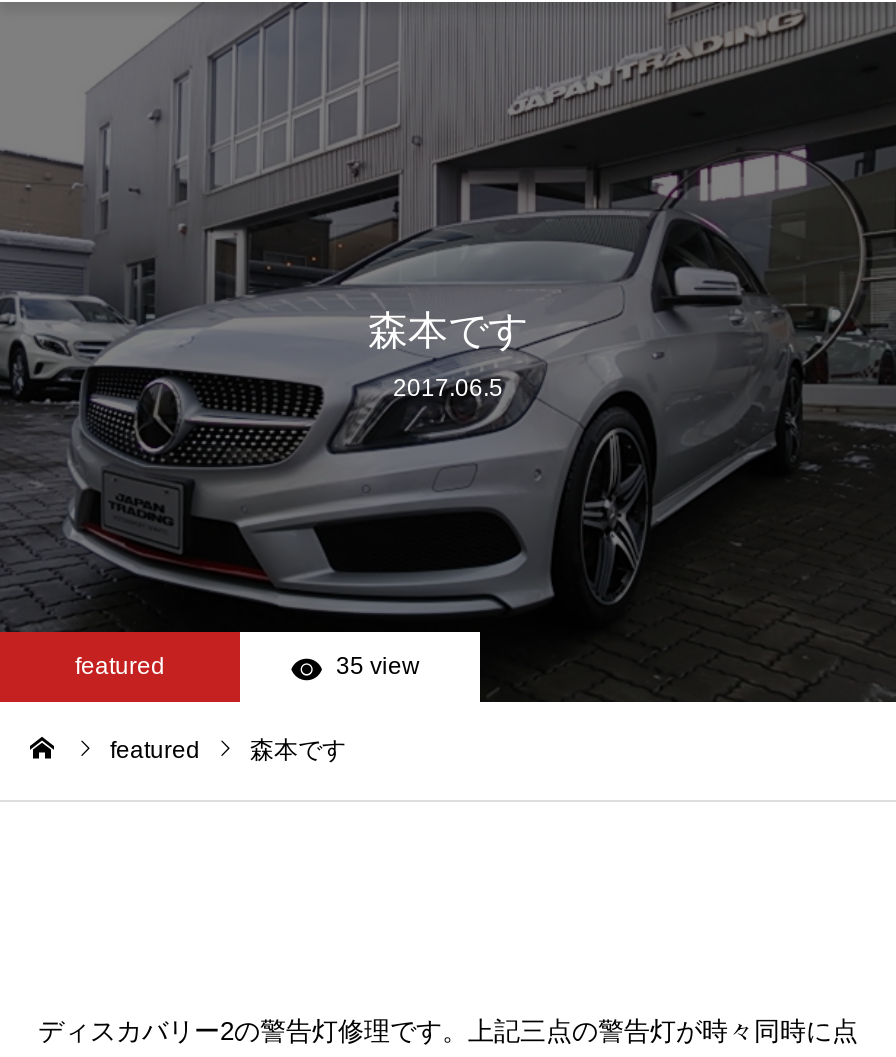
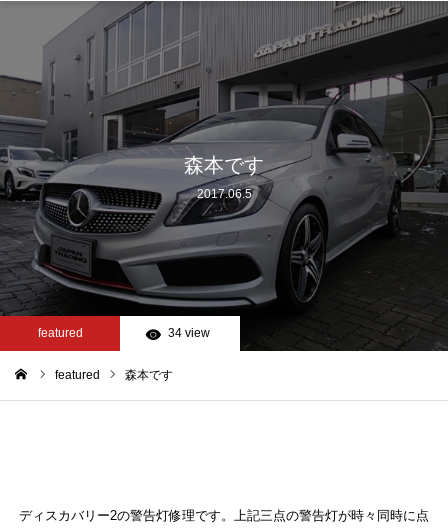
- 35 view
+ 34 view
